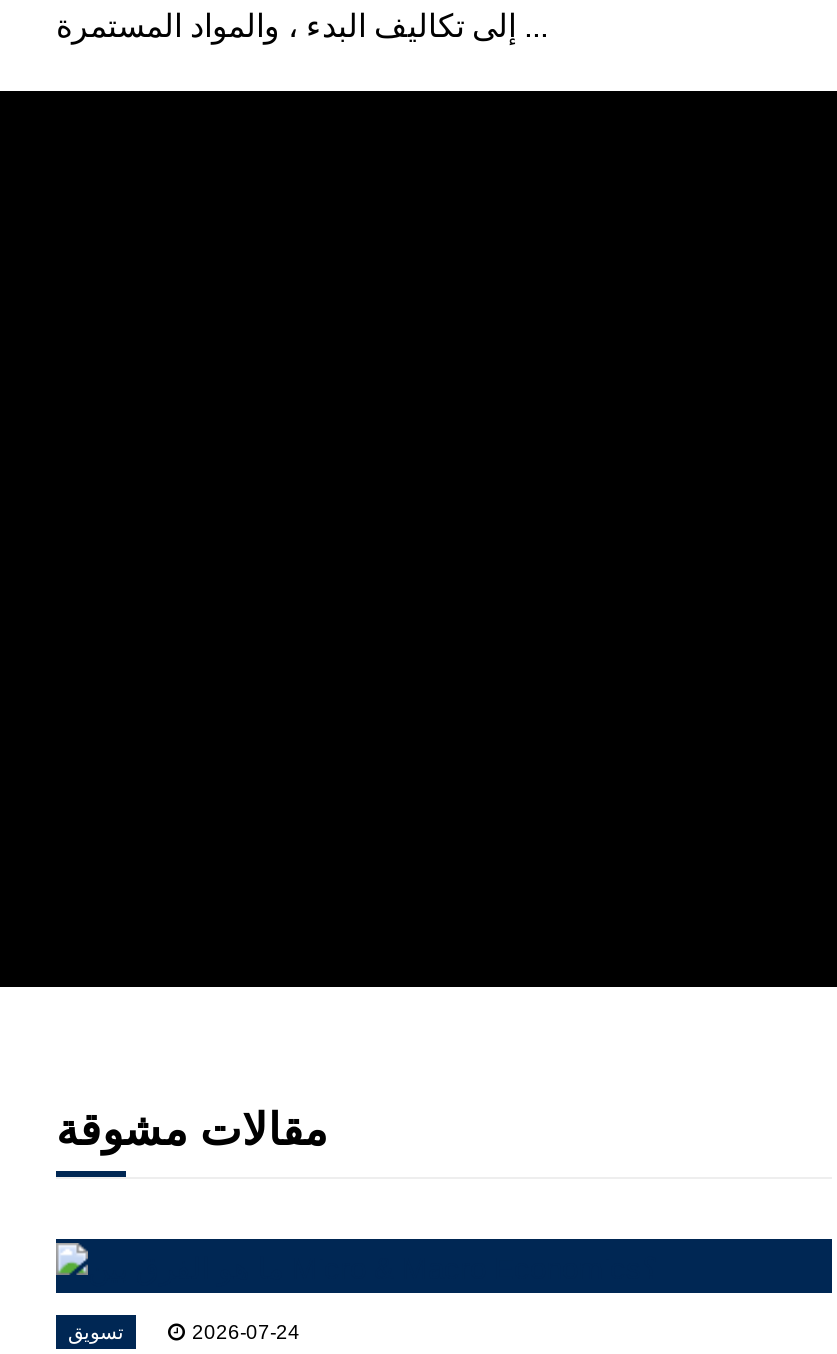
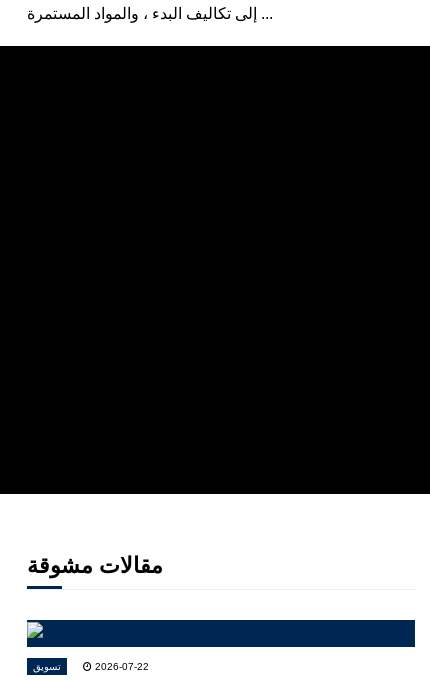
- 2026-07-24
+ 2026-07-22
